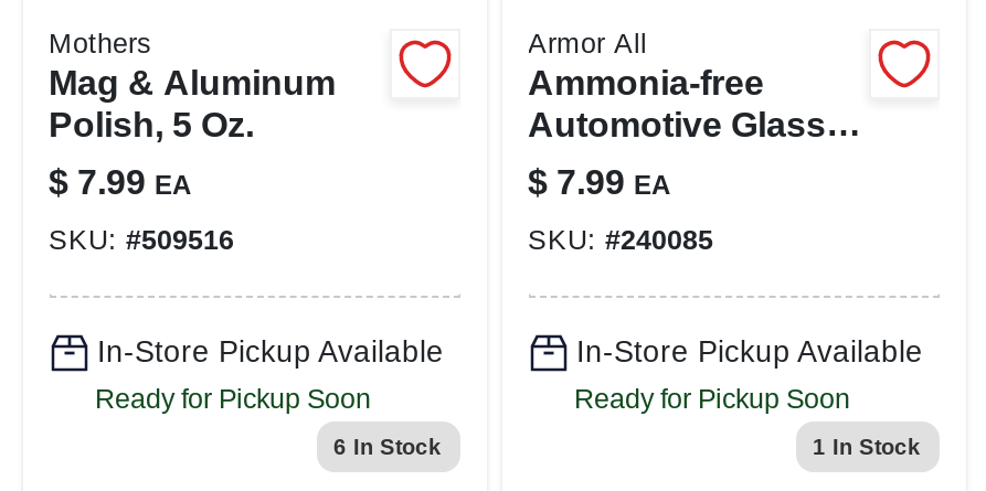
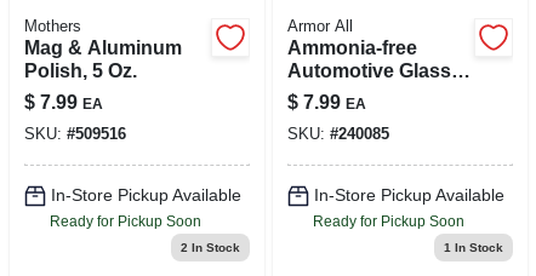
- 6 In Stock
+ 2 In Stock
